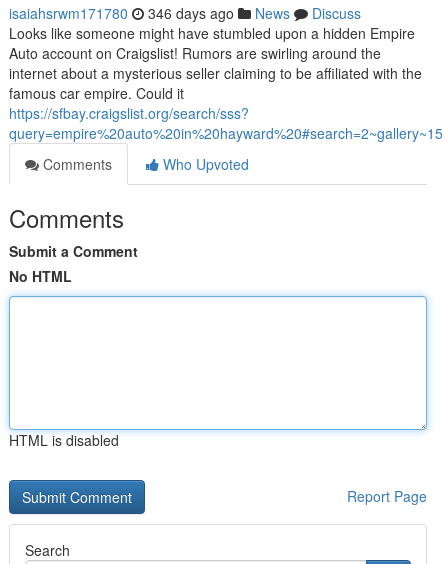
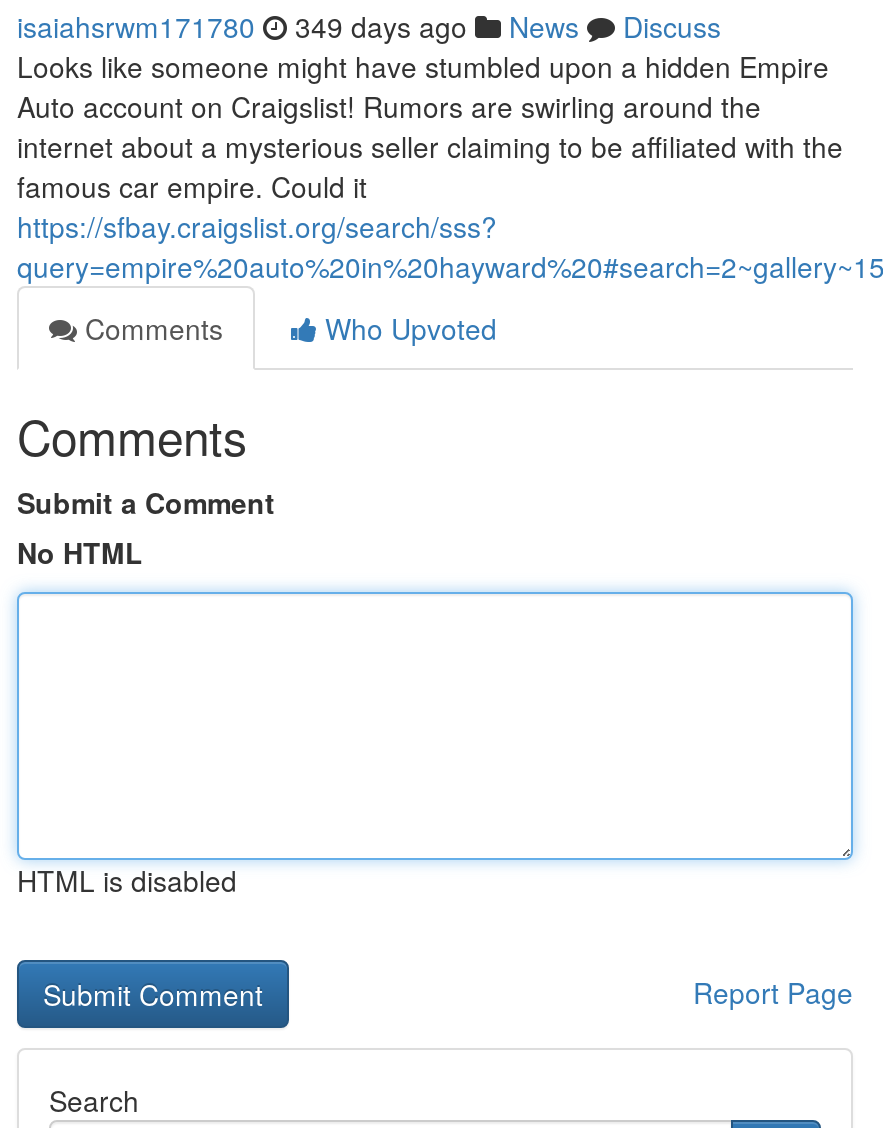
- isaiahsrwm171780 346 days ago News Discuss
+ isaiahsrwm171780 349 days ago News Discuss
